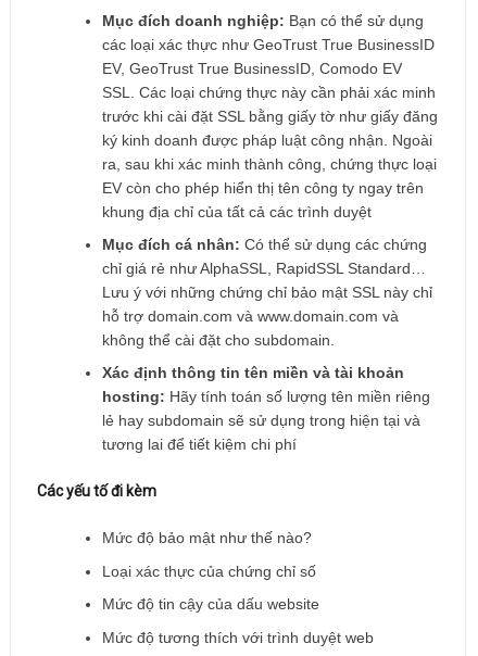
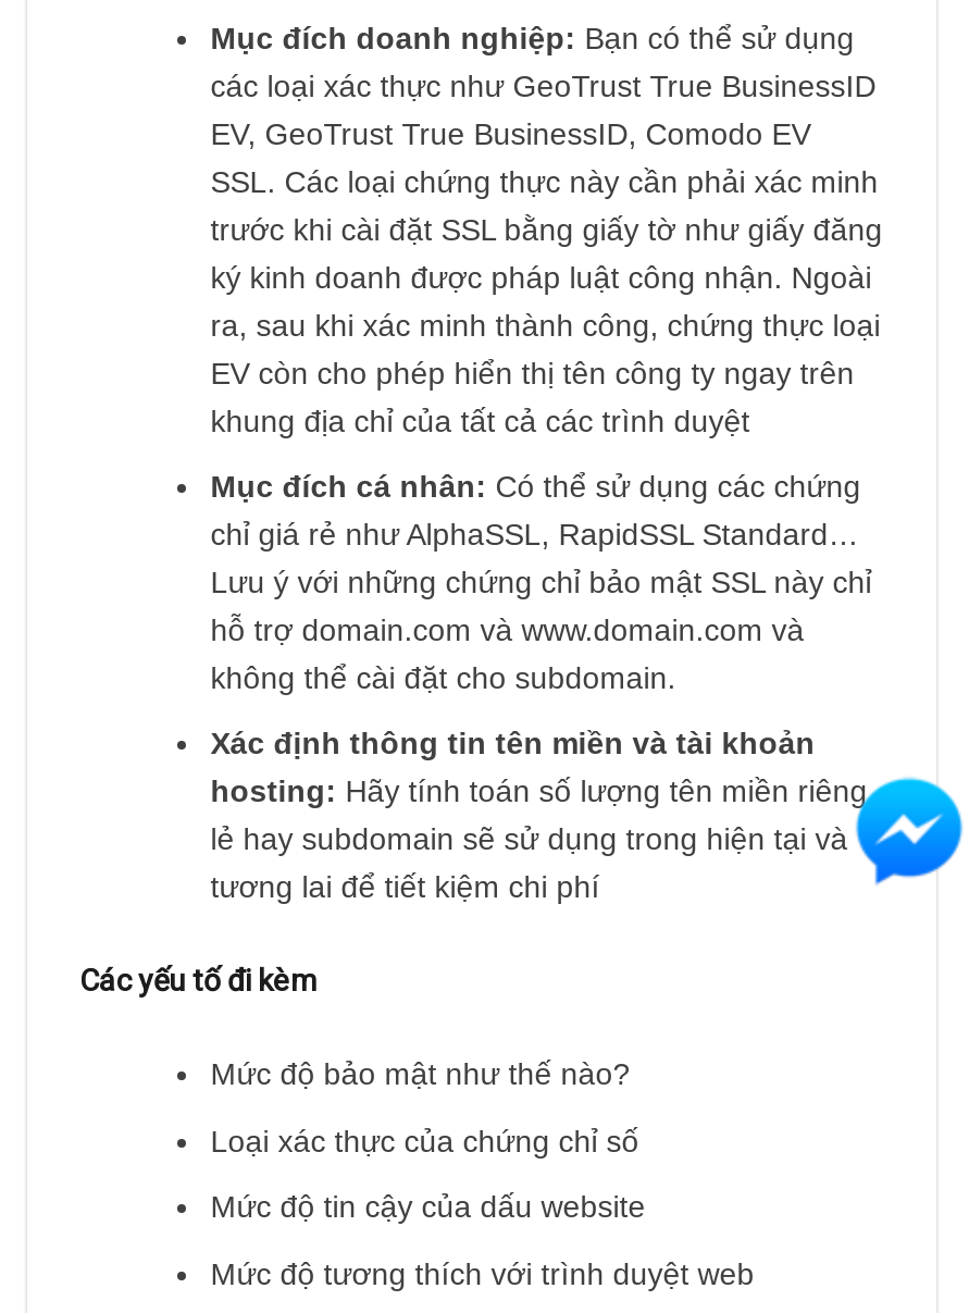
+ [image]
